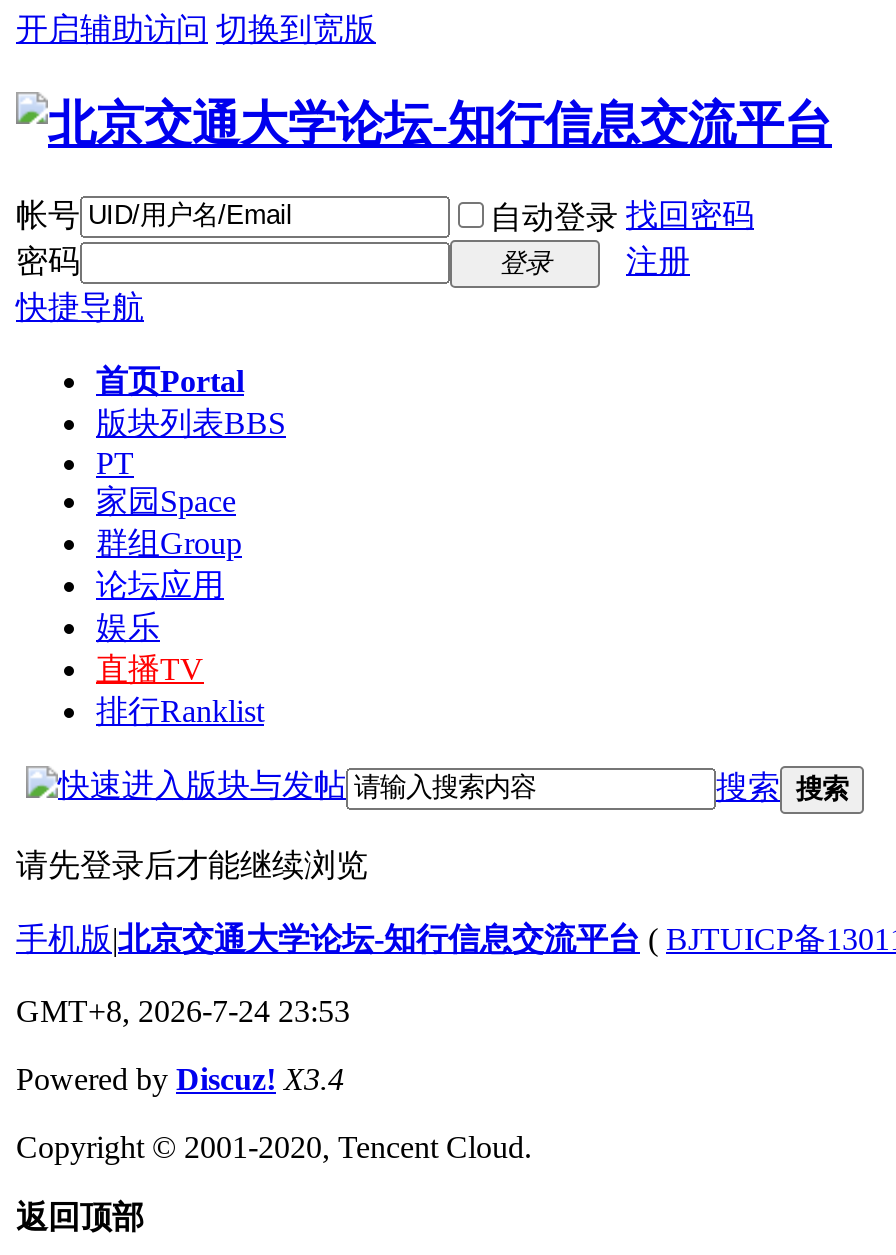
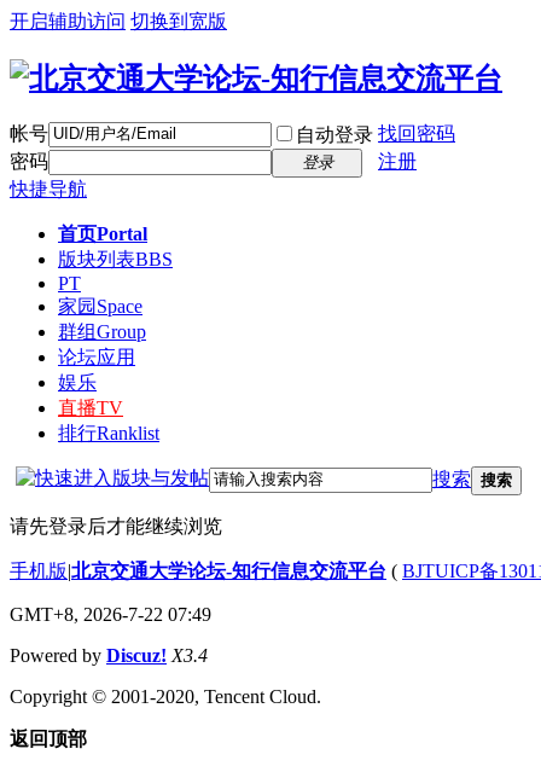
- GMT+8, 2026-7-24 23:53
+ GMT+8, 2026-7-22 07:49
